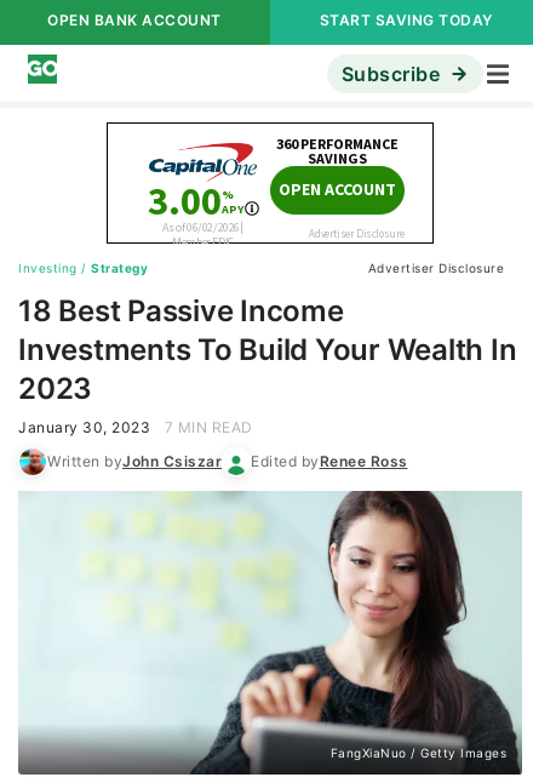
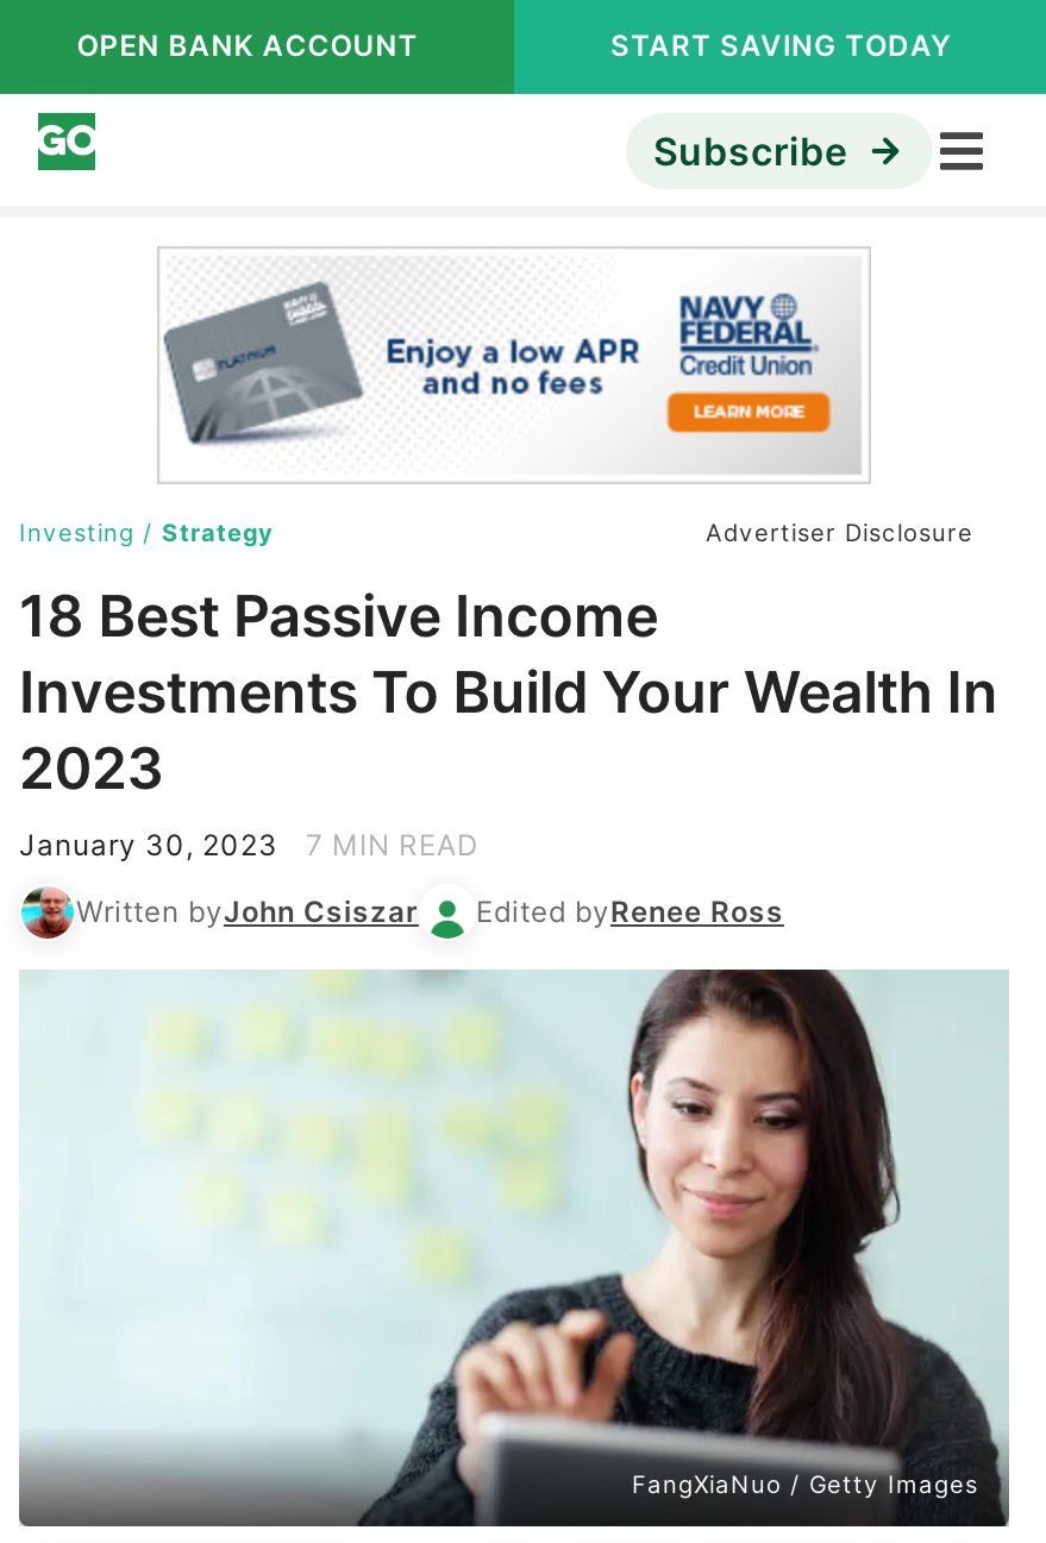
- [image]
+ [image]
